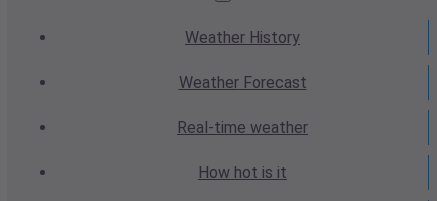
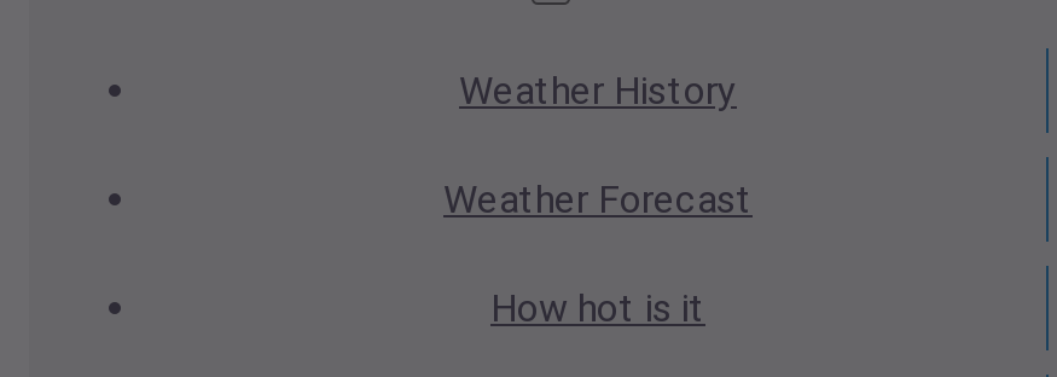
- Real-time weather
